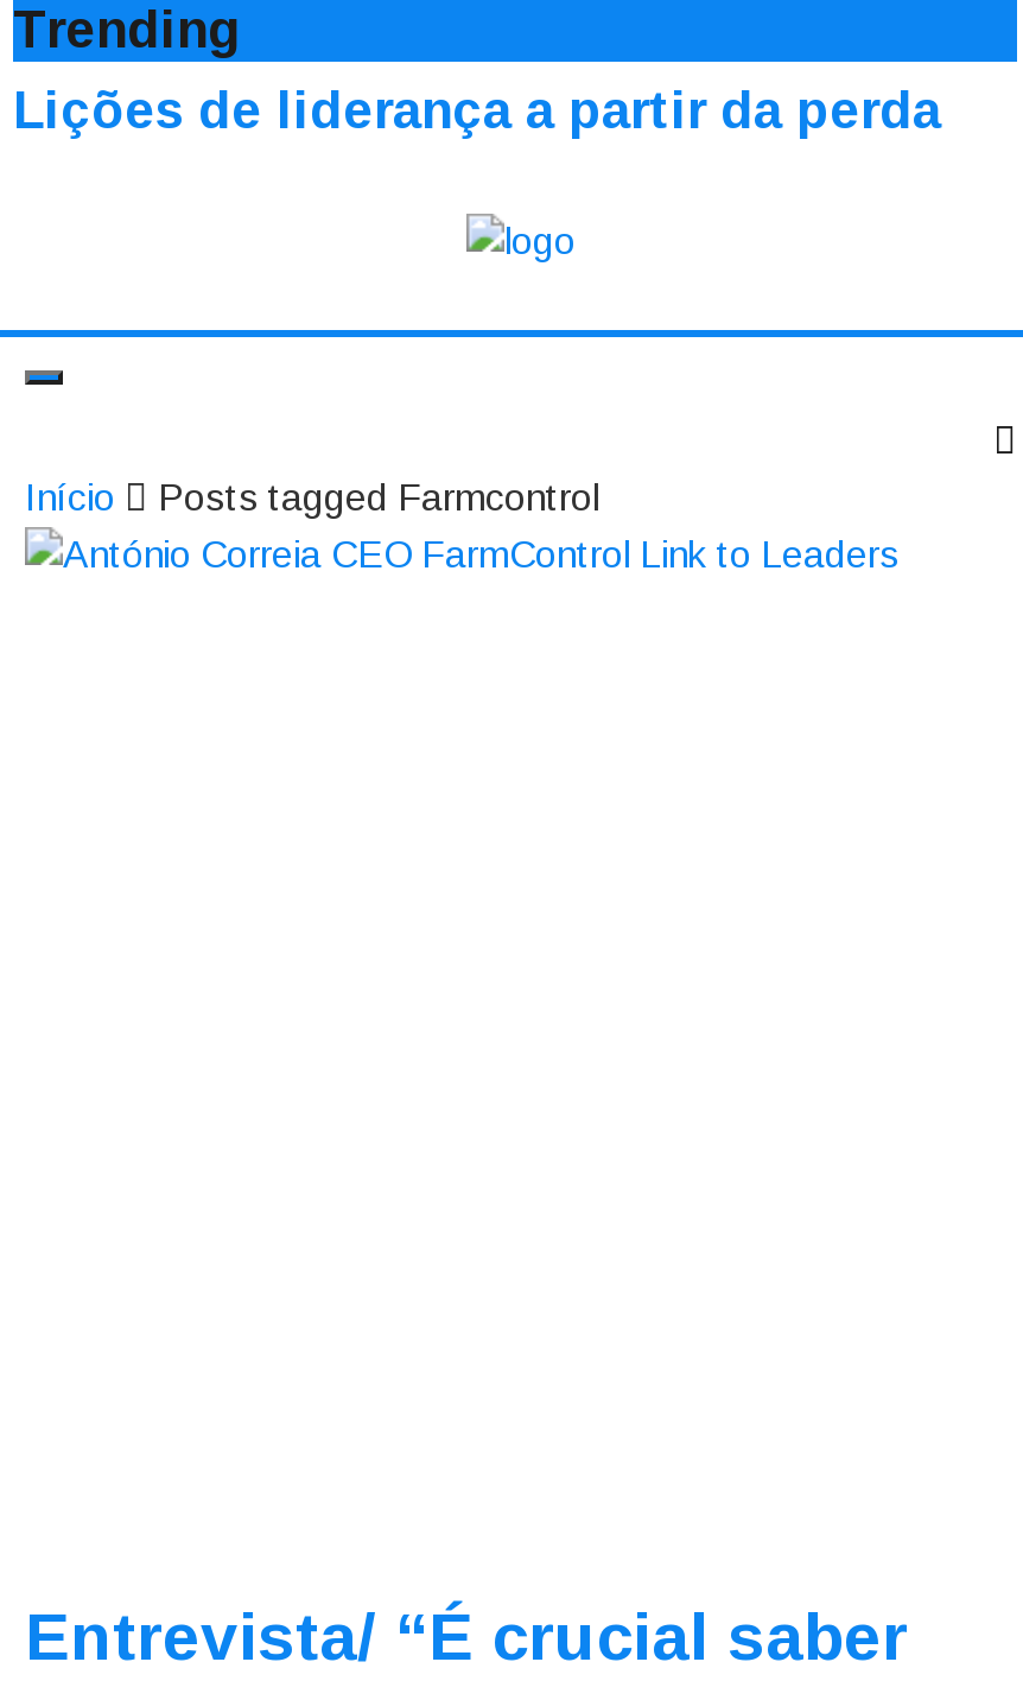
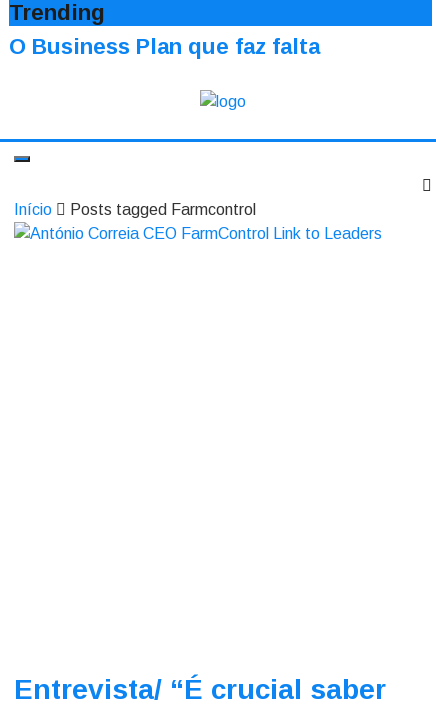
- Lições de liderança a partir da perda
+ O Business Plan que faz falta
